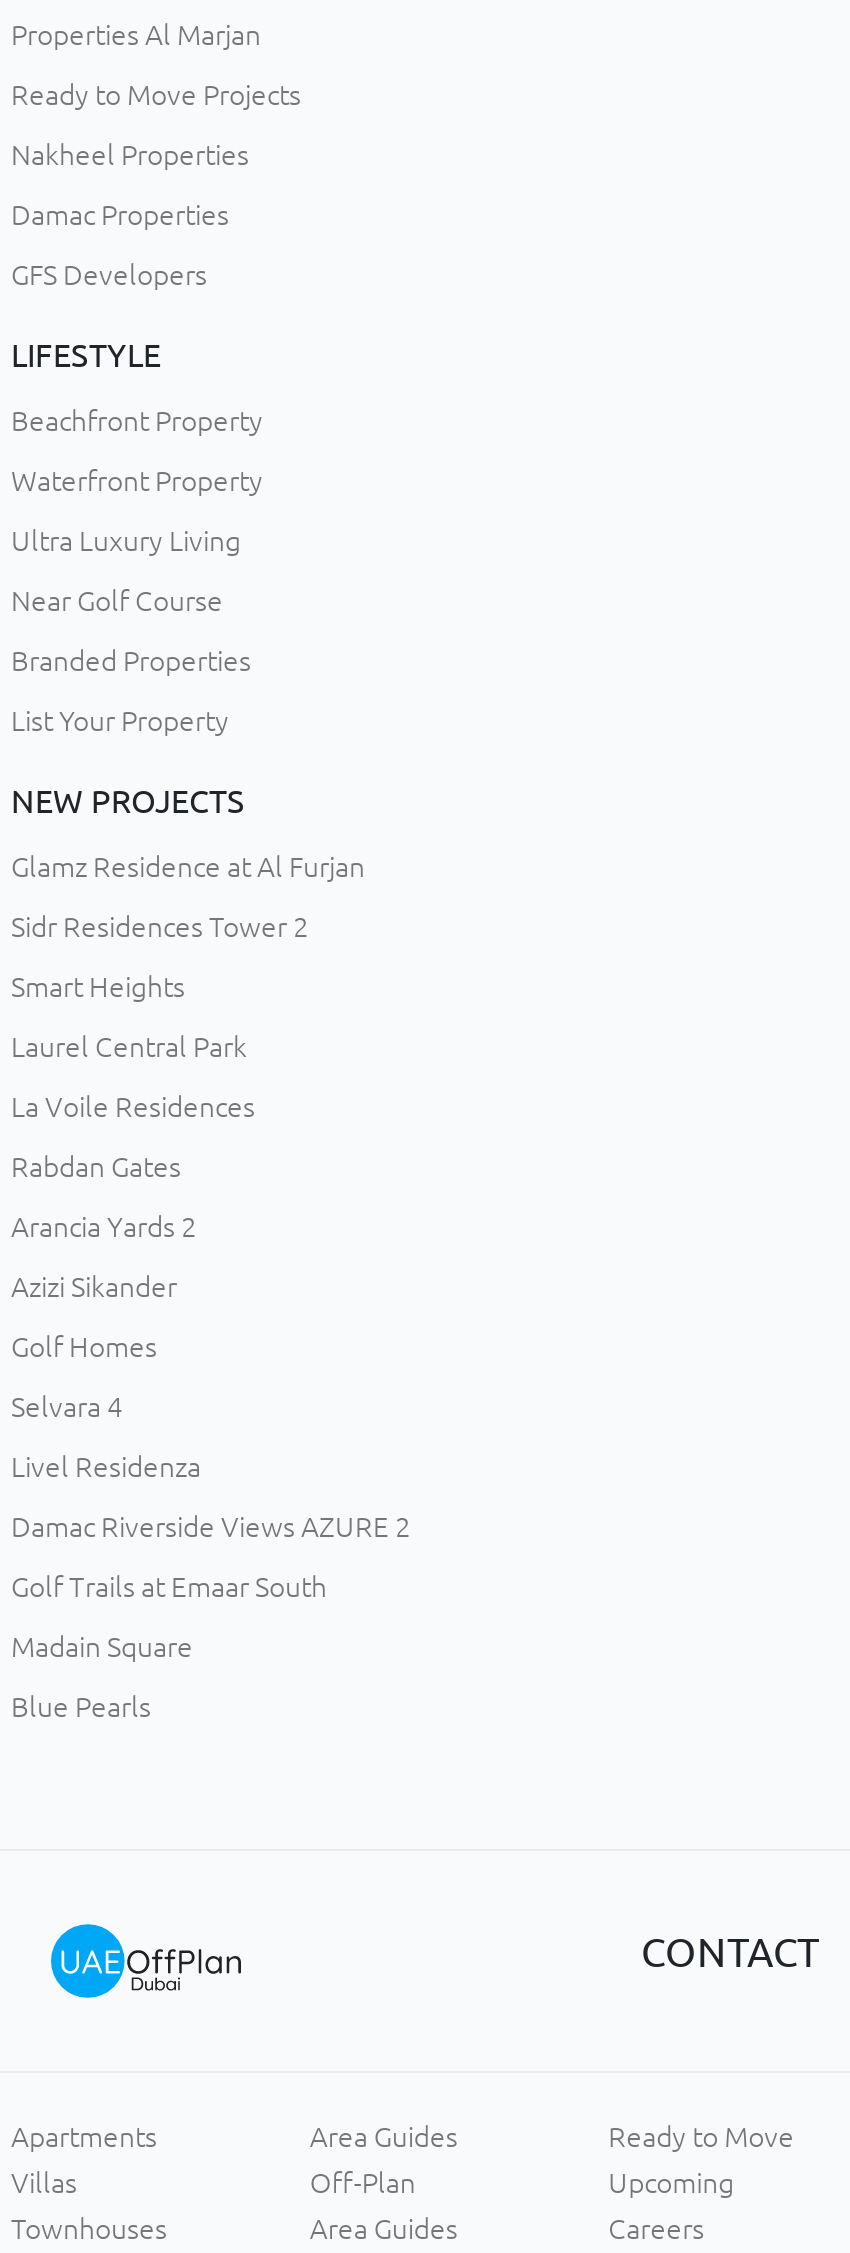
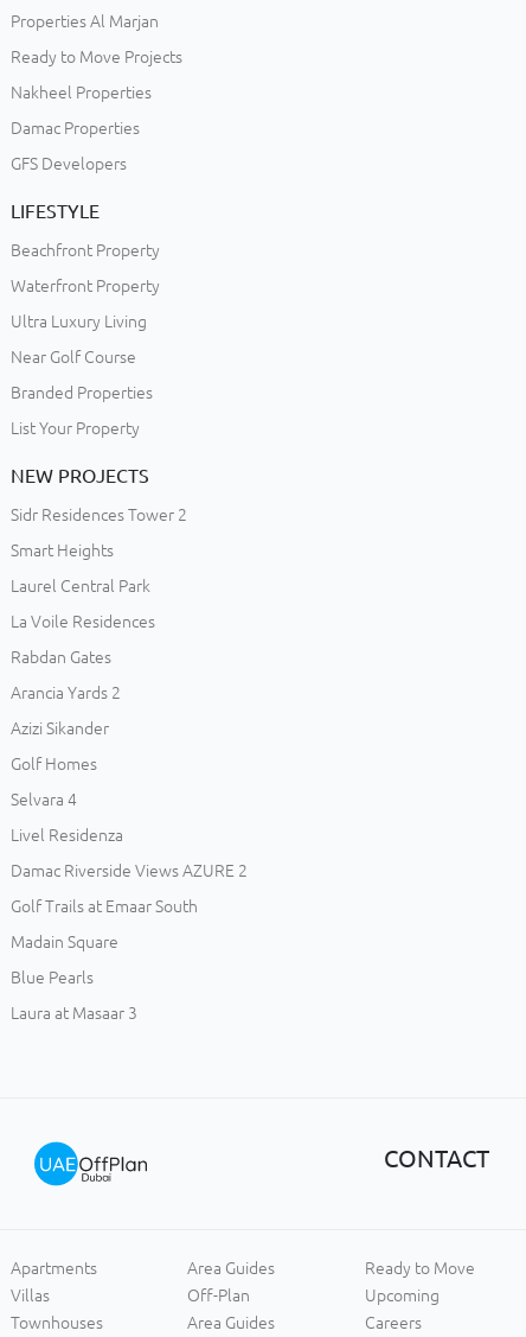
- Glamz Residence at Al Furjan

moved up: Sidr Residences Tower 2 | Smart Heights | Laurel Central Park | ... | Madain Square | Blue Pearls

+ Laura at Masaar 3
